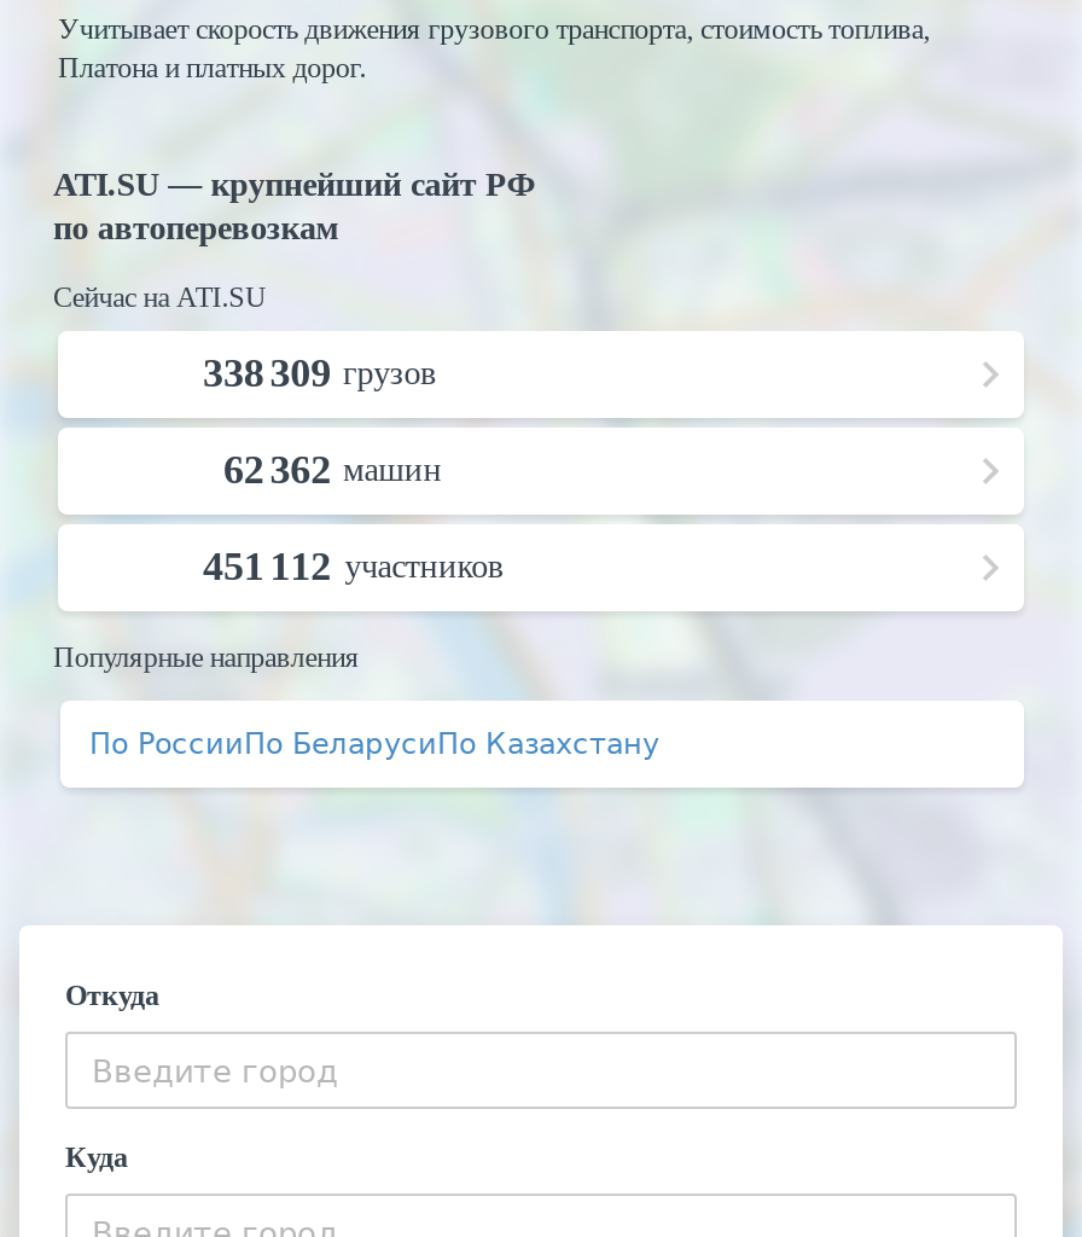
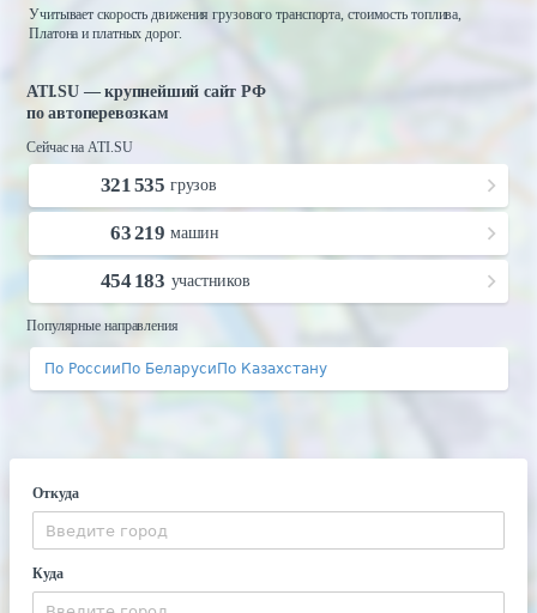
- 338 309 грузов
+ 321 535 грузов

- 62 362 машин
+ 63 219 машин

- 451 112 участников
+ 454 183 участников
